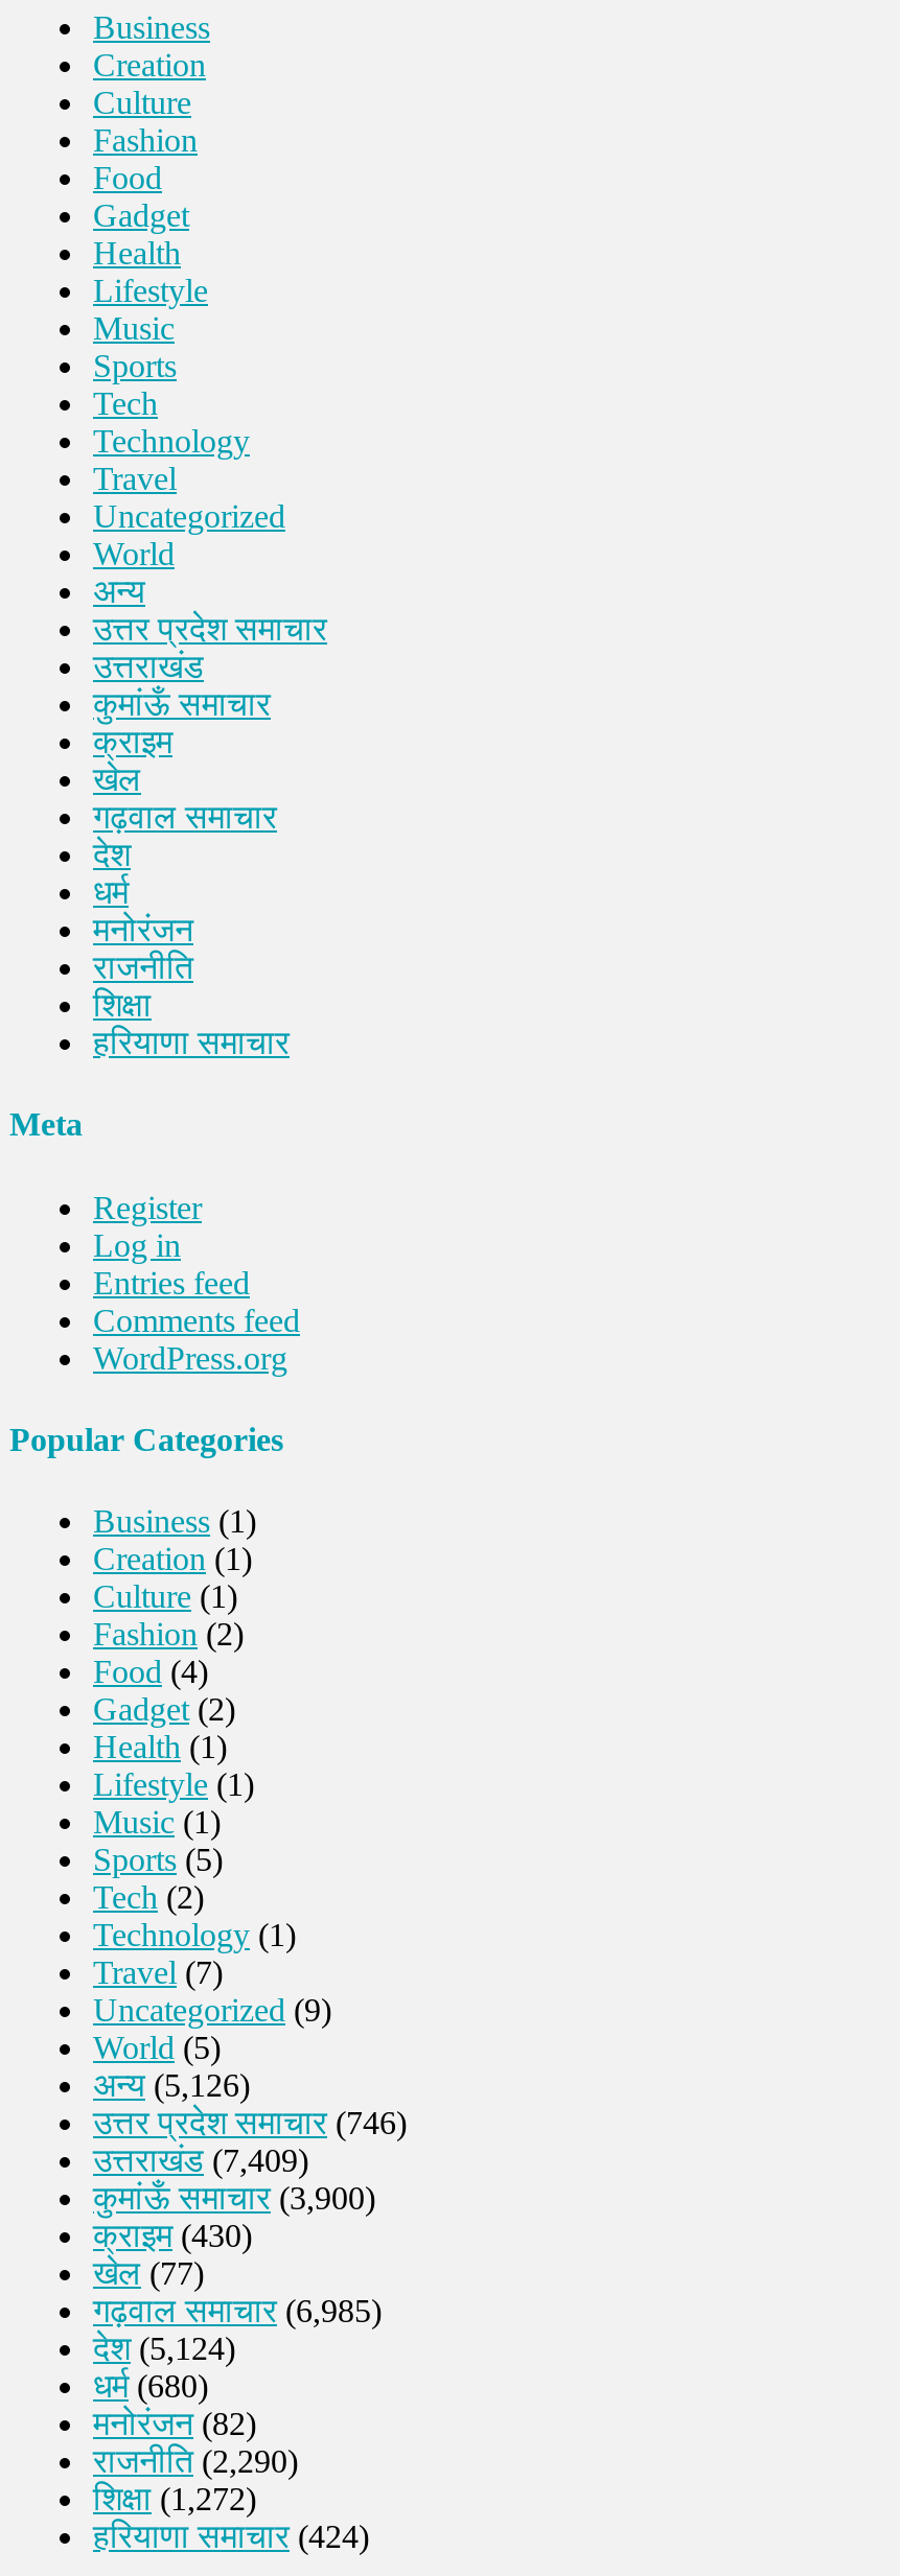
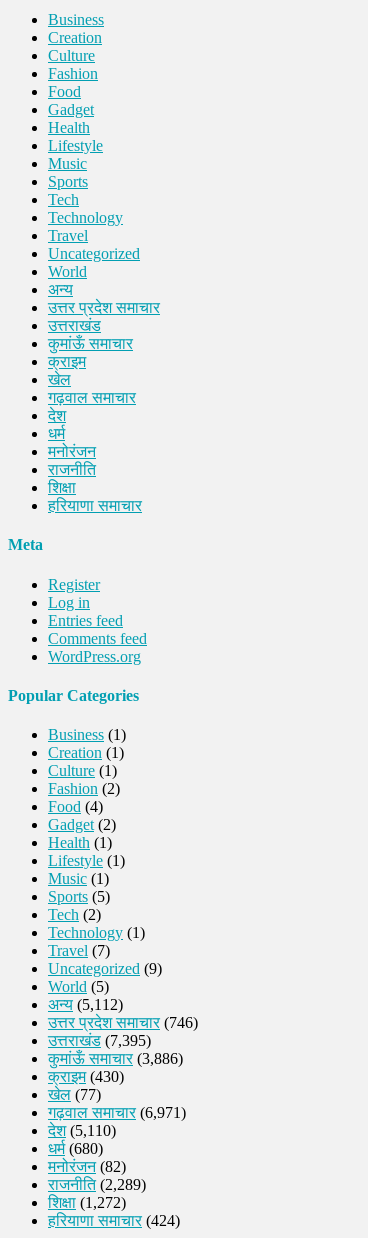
- अन्य (5,126)
+ अन्य (5,112)

- उत्तराखंड (7,409)
+ उत्तराखंड (7,395)

- कुमांऊँ समाचार (3,900)
+ कुमांऊँ समाचार (3,886)

- गढ़वाल समाचार (6,985)
+ गढ़वाल समाचार (6,971)

- देश (5,124)
+ देश (5,110)

- राजनीति (2,290)
+ राजनीति (2,289)
